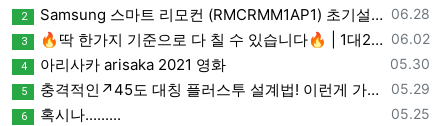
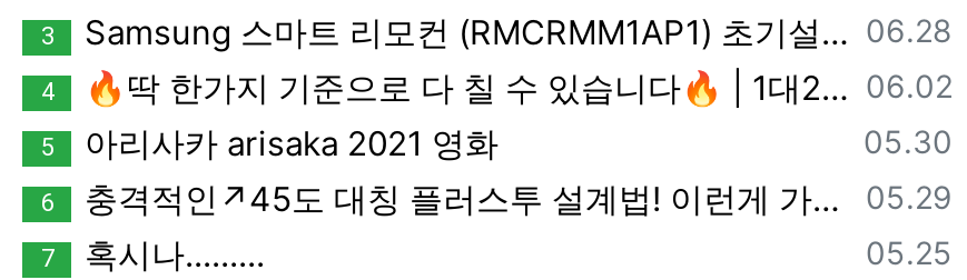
- 2
+ 3

- 3
+ 4

- 4 아리사카 arisaka 2021 영화
+ 5 아리사카 arisaka 2021 영화

- 5
+ 6

- 6 혹시나.........
+ 7 혹시나.........
